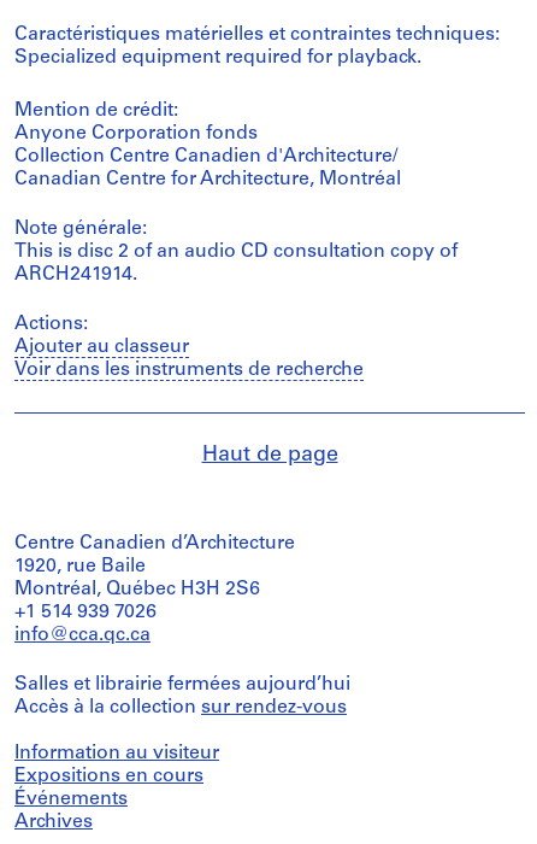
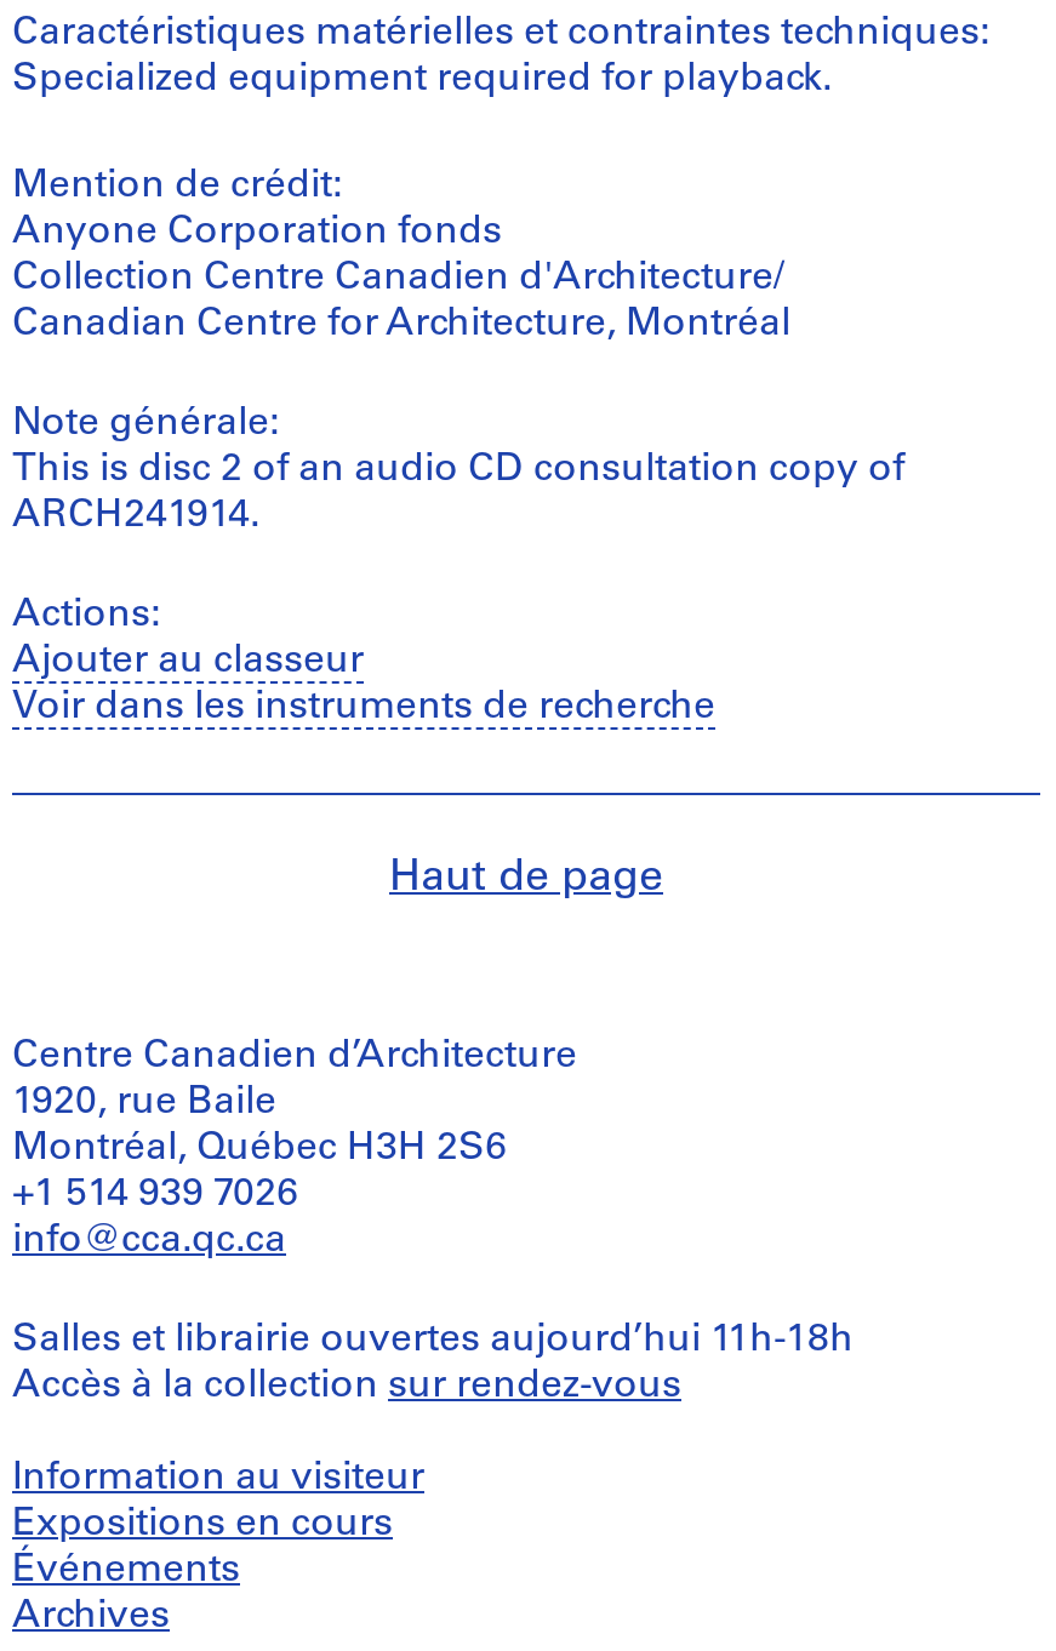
- Salles et librairie fermées aujourd’hui
+ Salles et librairie ouvertes aujourd’hui 11h-18h
